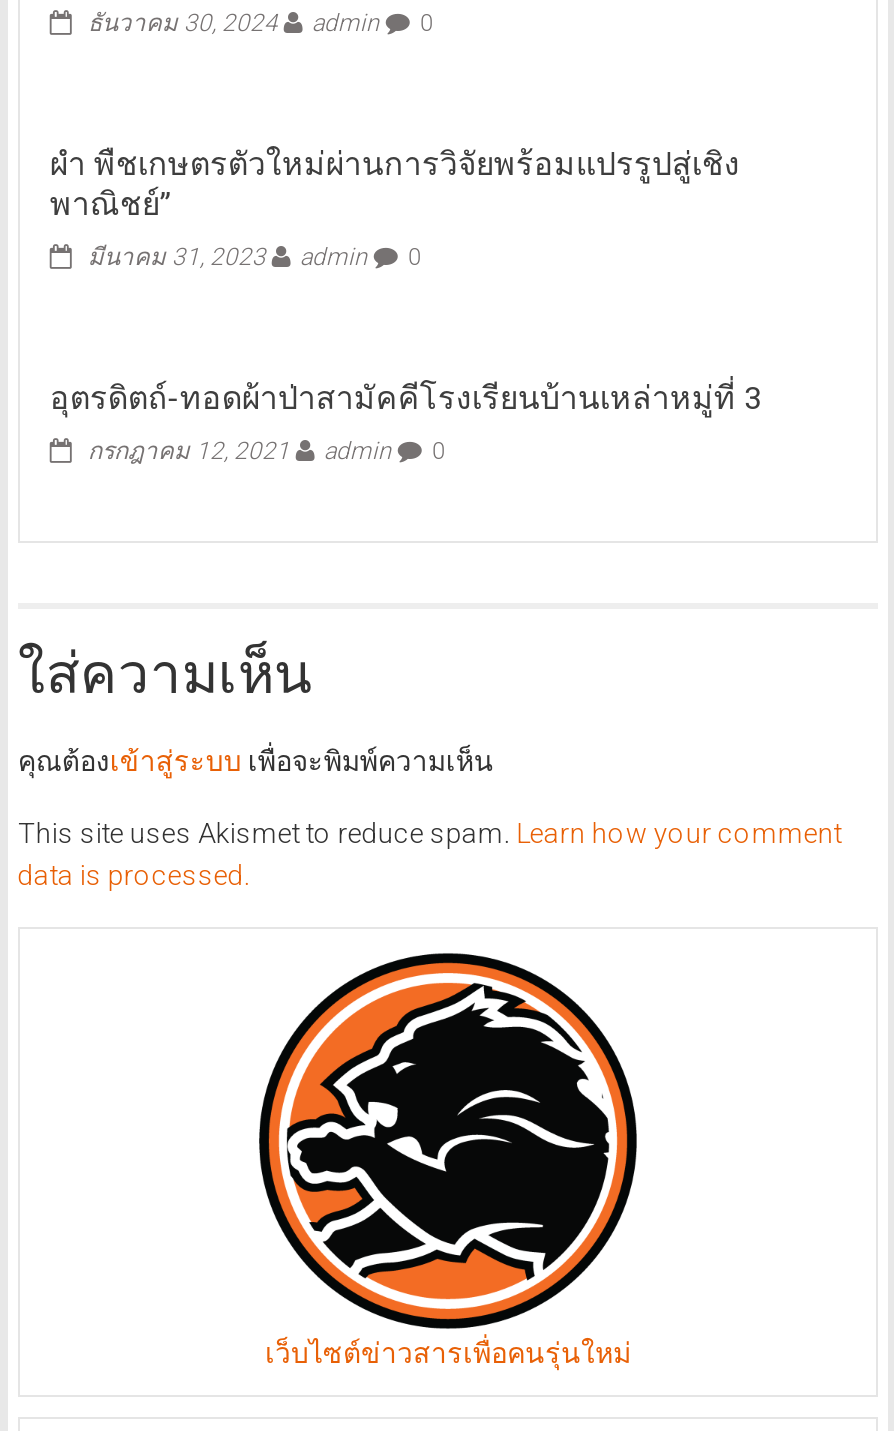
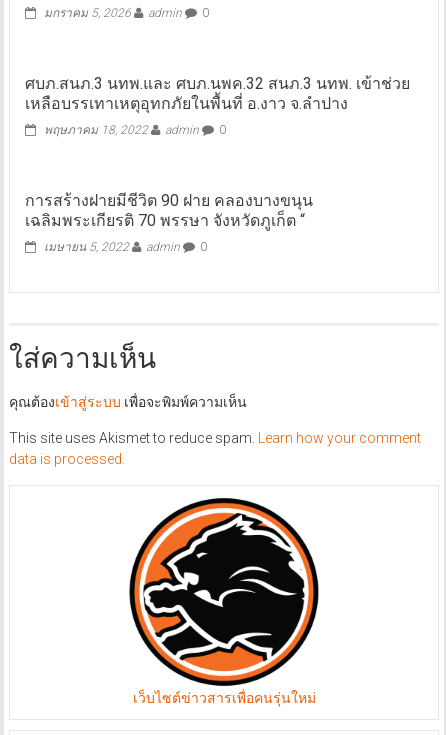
- ธันวาคม 30, 2024
+ มกราคม 5, 2026

- ผำ พืชเกษตรตัวใหม่ผ่านการวิจัยพร้อมแปรรูปสู่เชิง
- พาณิชย์”
+ ศบภ.สนภ.3 นทพ.และ ศบภ.นพค.32 สนภ.3 นทพ. เข้าช่วย
+ เหลือบรรเทาเหตุอุทกภัยในพื้นที่ อ.งาว จ.ลำปาง

- มีนาคม 31, 2023
+ พฤษภาคม 18, 2022

- อุตรดิตถ์-ทอดผ้าป่าสามัคคีโรงเรียนบ้านเหล่าหมู่ที่ 3
+ การสร้างฝายมีชีวิต 90 ฝาย คลองบางขนุน
+ เฉลิมพระเกียรติ 70 พรรษา จังหวัดภูเก็ต “

- กรกฎาคม 12, 2021
+ เมษายน 5, 2022
